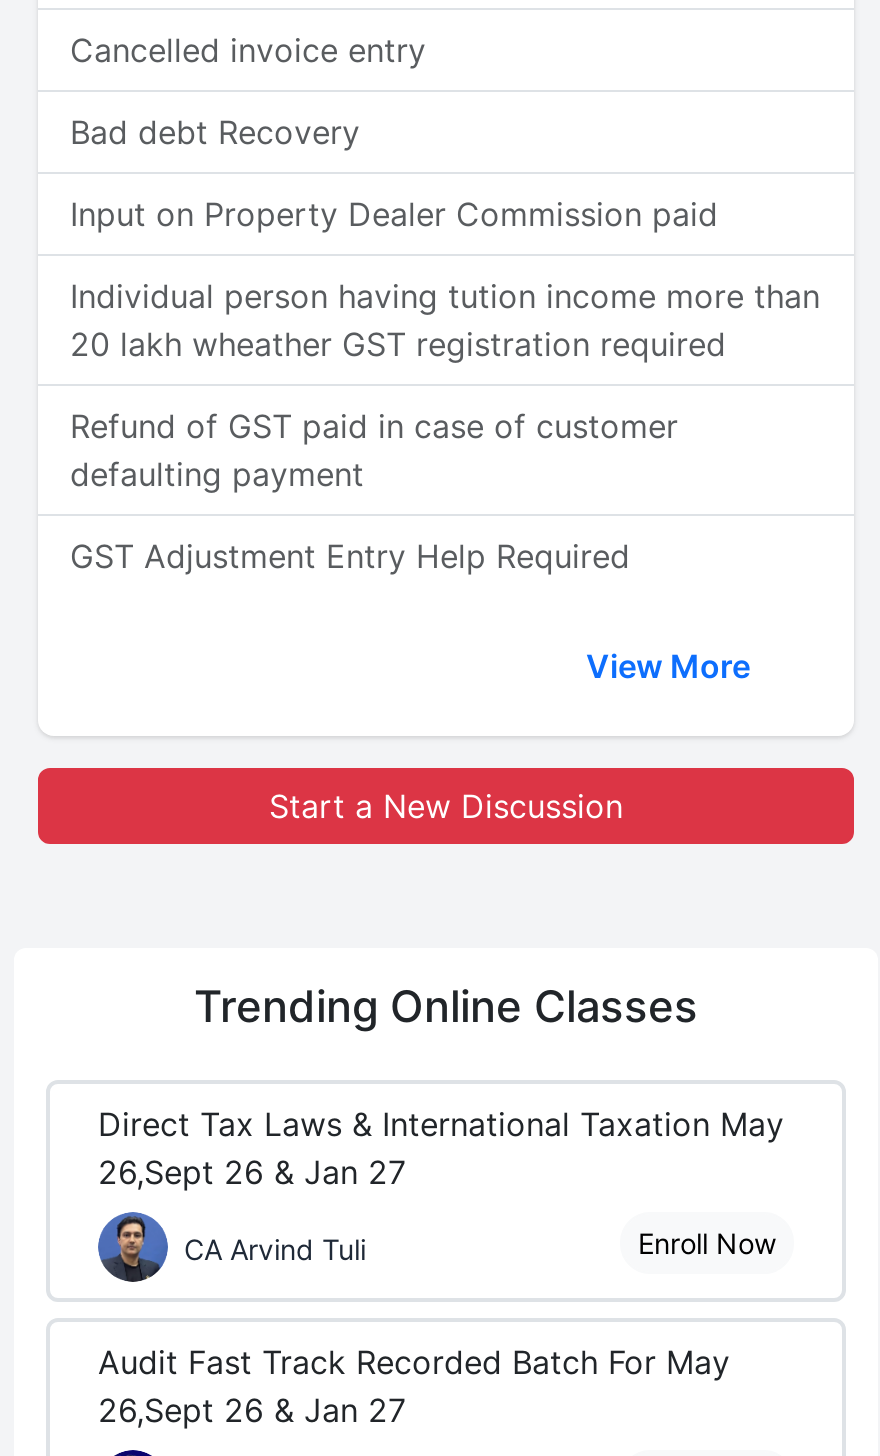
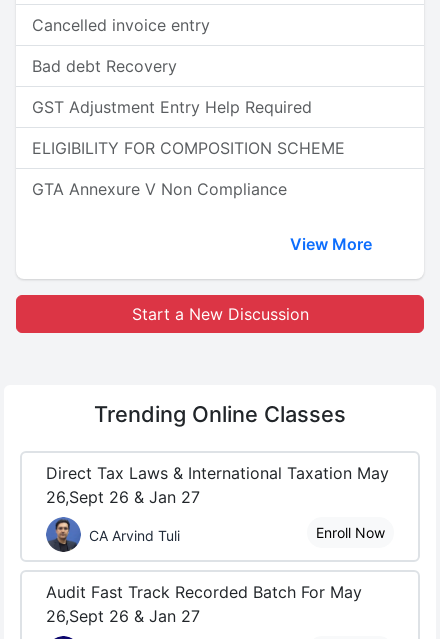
- Input on Property Dealer Commission paid
- Individual person having tution income more than
- 20 lakh wheather GST registration required
- Refund of GST paid in case of customer
- defaulting payment

moved up: GST Adjustment Entry Help Required

+ ELIGIBILITY FOR COMPOSITION SCHEME
+ GTA Annexure V Non Compliance
